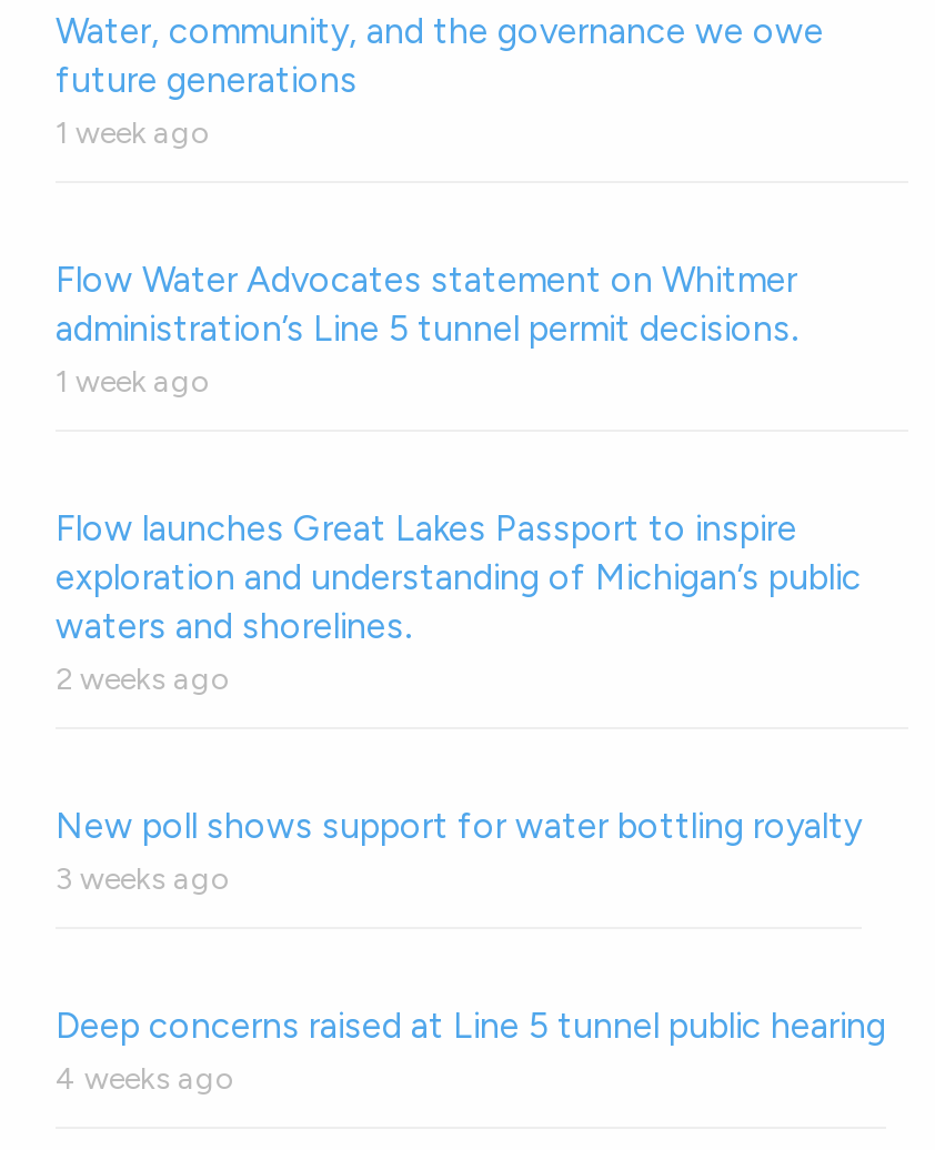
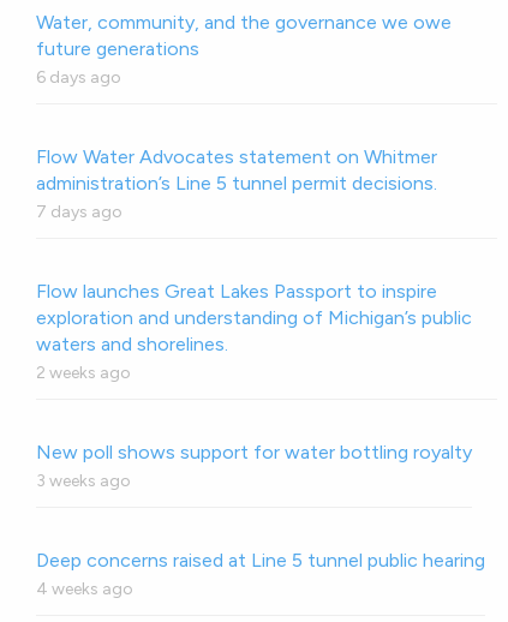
- 1 week ago
+ 6 days ago

- 1 week ago
+ 7 days ago
